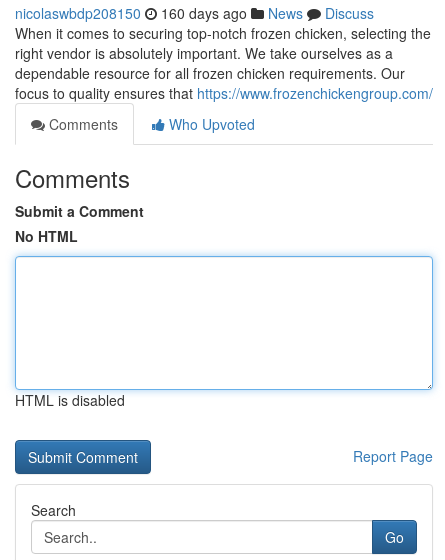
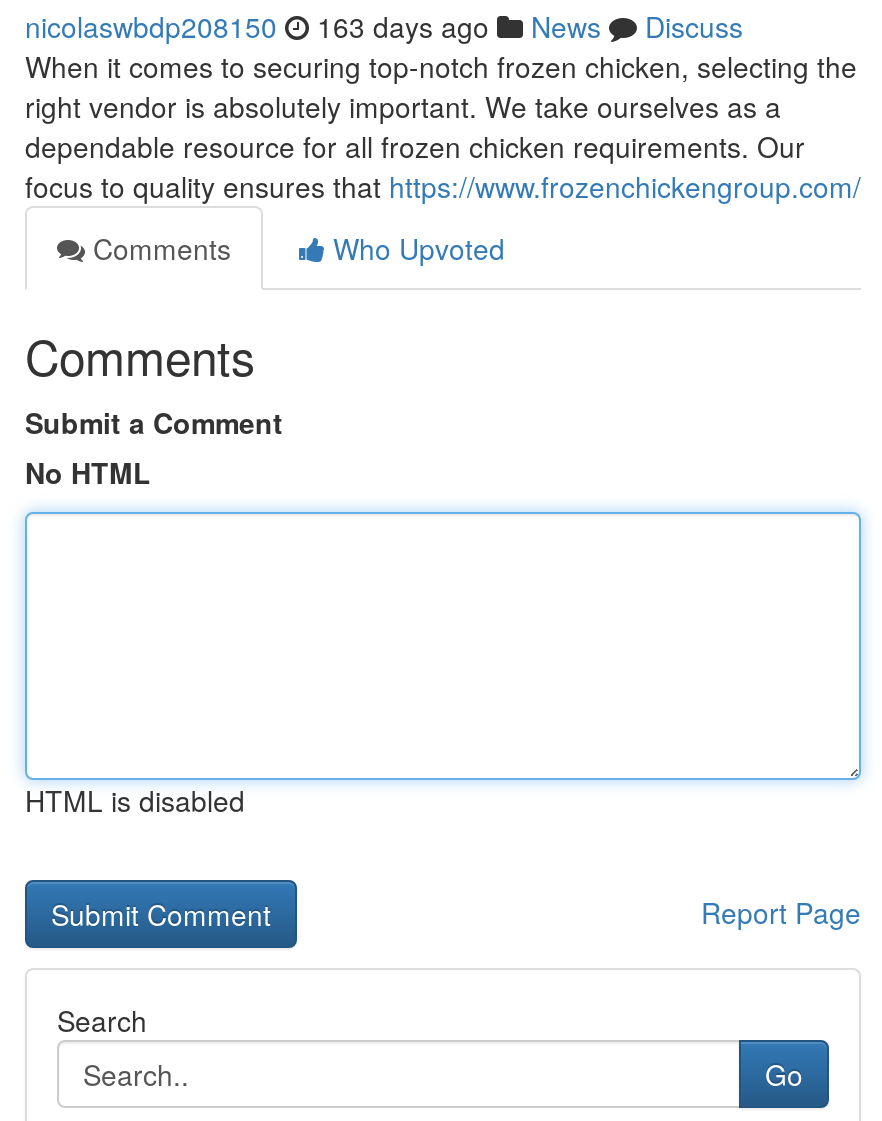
- nicolaswbdp208150 160 days ago News Discuss
+ nicolaswbdp208150 163 days ago News Discuss
